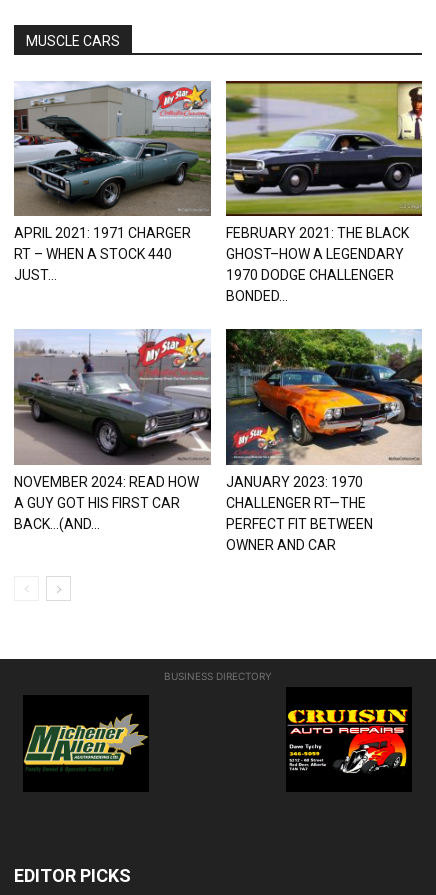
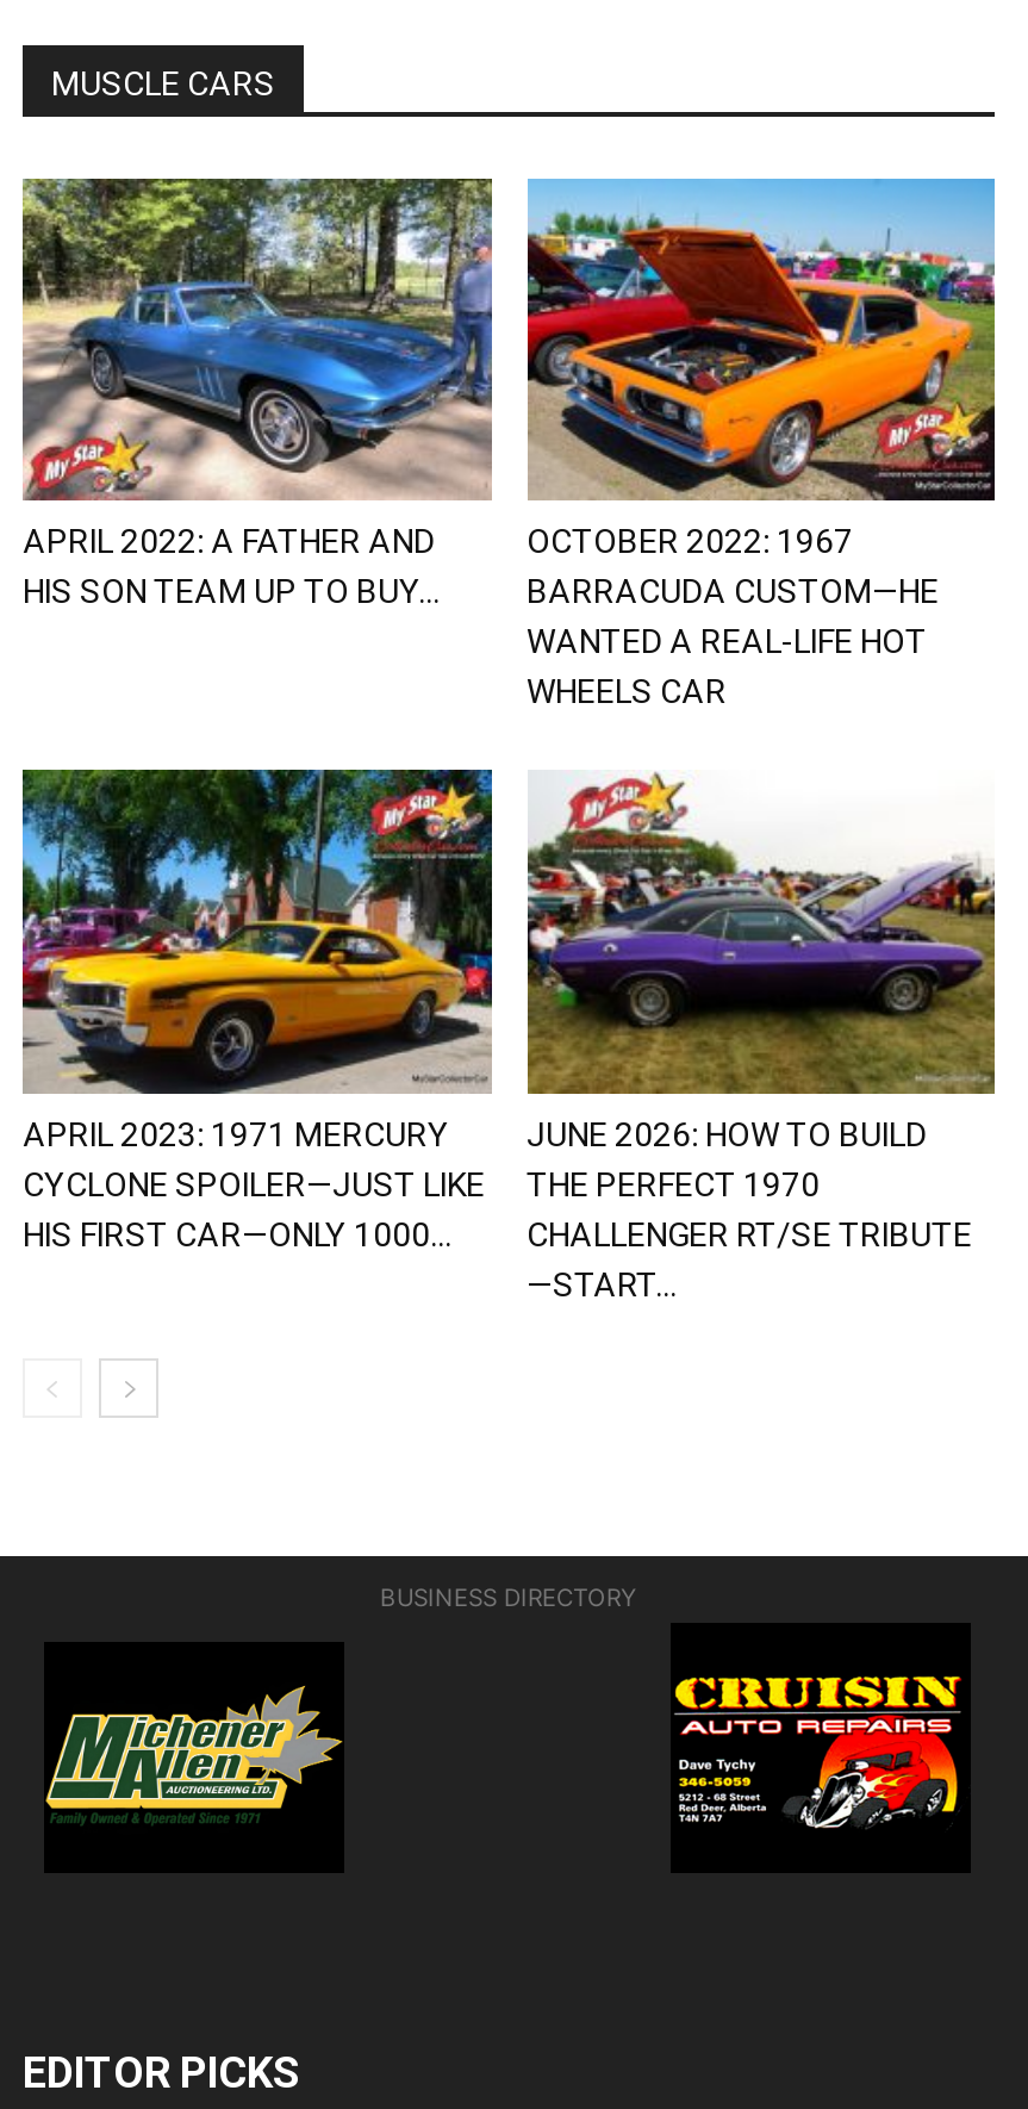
- [image]
- APRIL 2021: 1971 CHARGER
- RT – WHEN A STOCK 440
- JUST...
+ [image]
+ APRIL 2022: A FATHER AND
+ HIS SON TEAM UP TO BUY...

- [image]
- FEBRUARY 2021: THE BLACK
- GHOST–HOW A LEGENDARY
- 1970 DODGE CHALLENGER
- BONDED...
+ [image]
+ OCTOBER 2022: 1967
+ BARRACUDA CUSTOM—HE
+ WANTED A REAL-LIFE HOT
+ WHEELS CAR

- [image]
- NOVEMBER 2024: READ HOW
- A GUY GOT HIS FIRST CAR
- BACK…(AND...
+ [image]
+ APRIL 2023: 1971 MERCURY
+ CYCLONE SPOILER—JUST LIKE
+ HIS FIRST CAR—ONLY 1000...

- [image]
- JANUARY 2023: 1970
- CHALLENGER RT—THE
- PERFECT FIT BETWEEN
- OWNER AND CAR
+ [image]
+ JUNE 2026: HOW TO BUILD
+ THE PERFECT 1970
+ CHALLENGER RT/SE TRIBUTE
+ —START...
